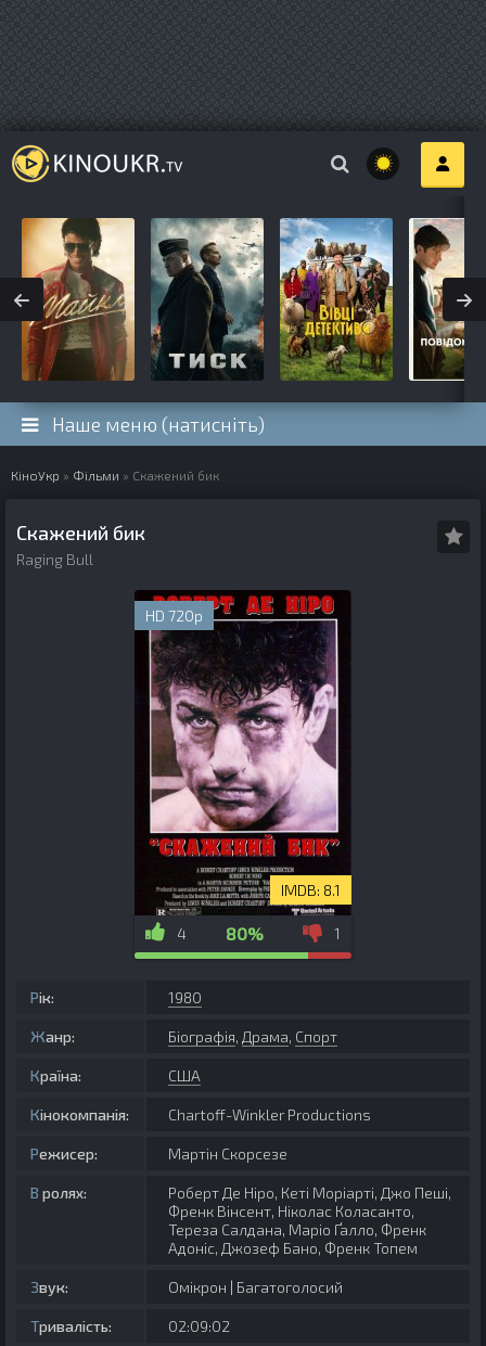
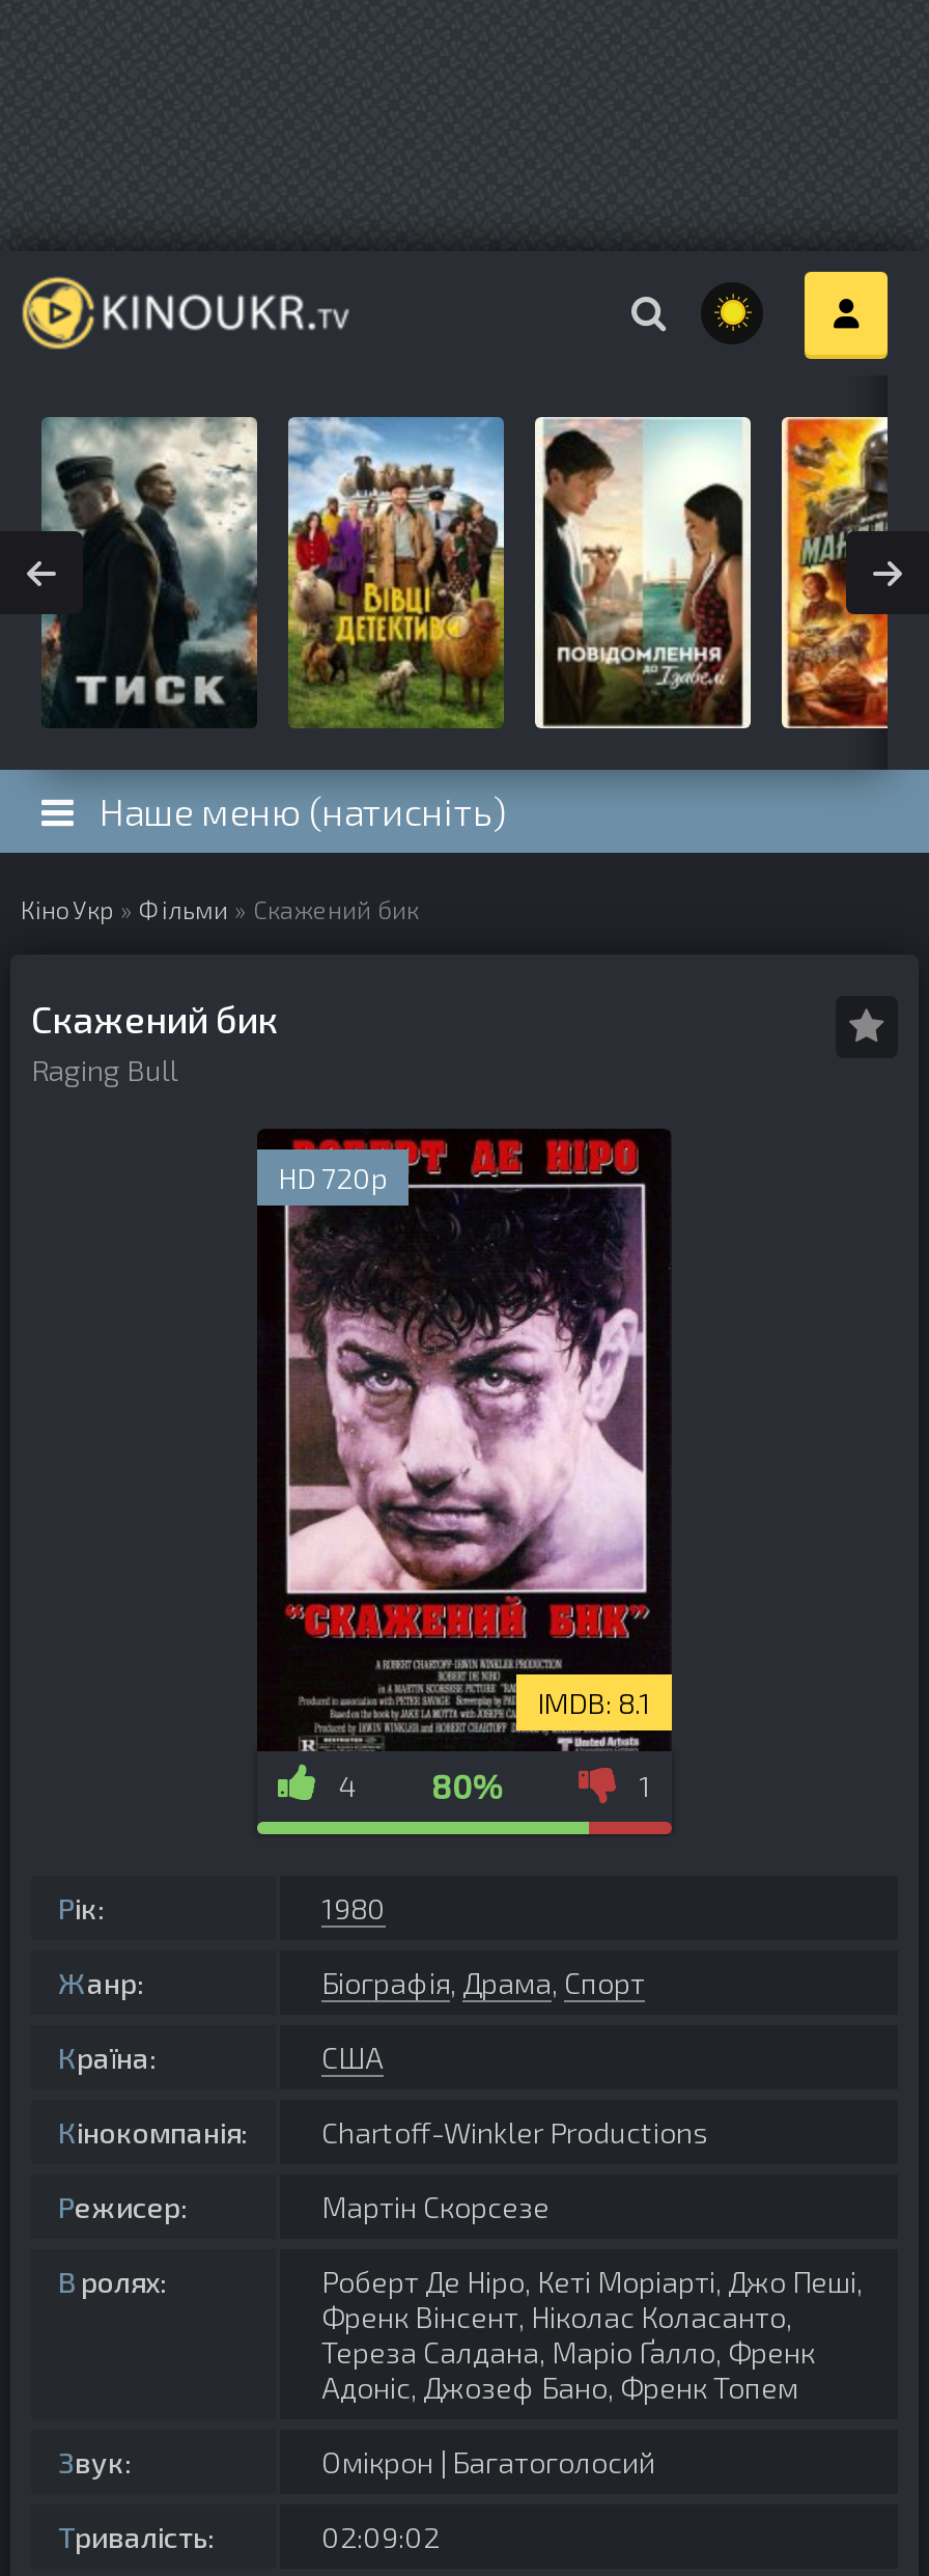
- [image]
+ [image]

- [image]
+ [image]

- [image]
+ [image]

- [image]
+ [image]
